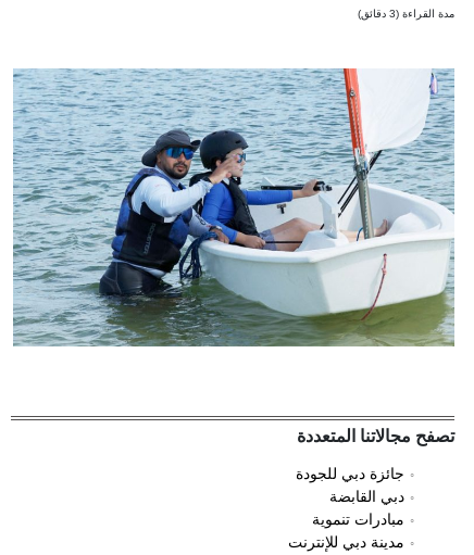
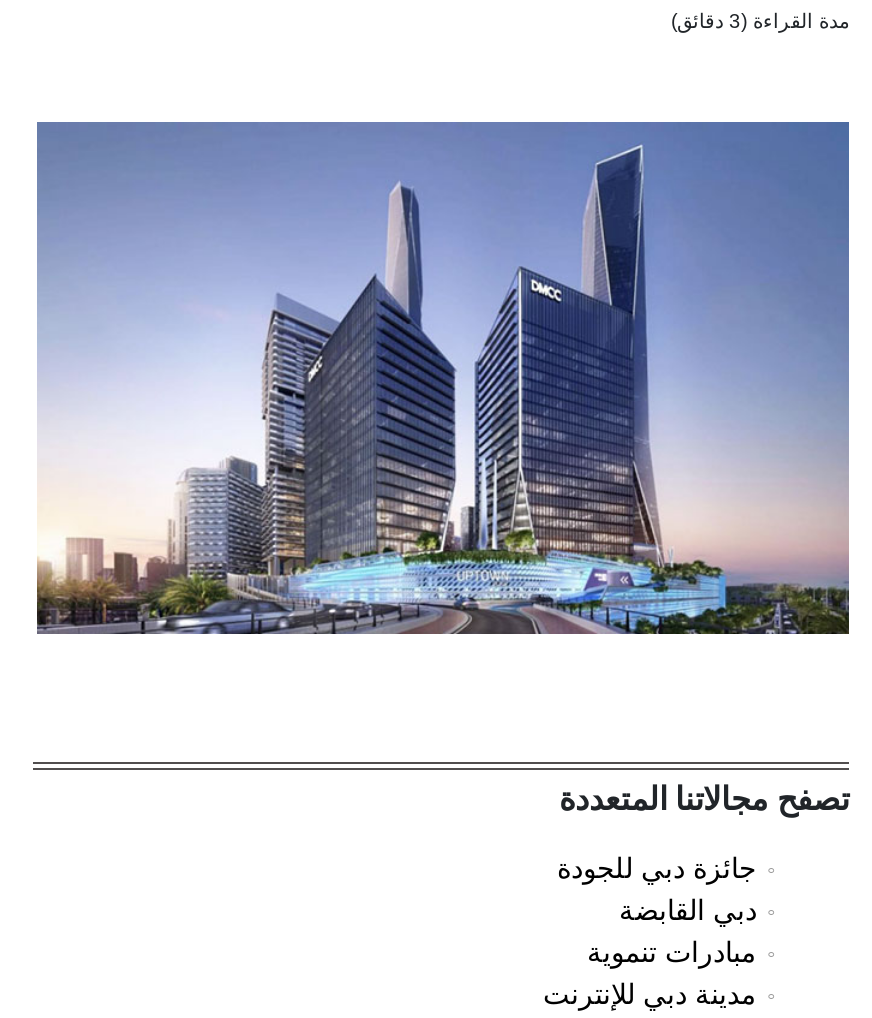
- [image]
+ [image]
